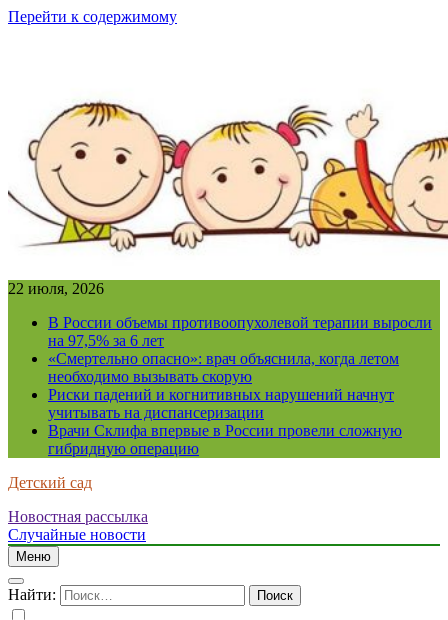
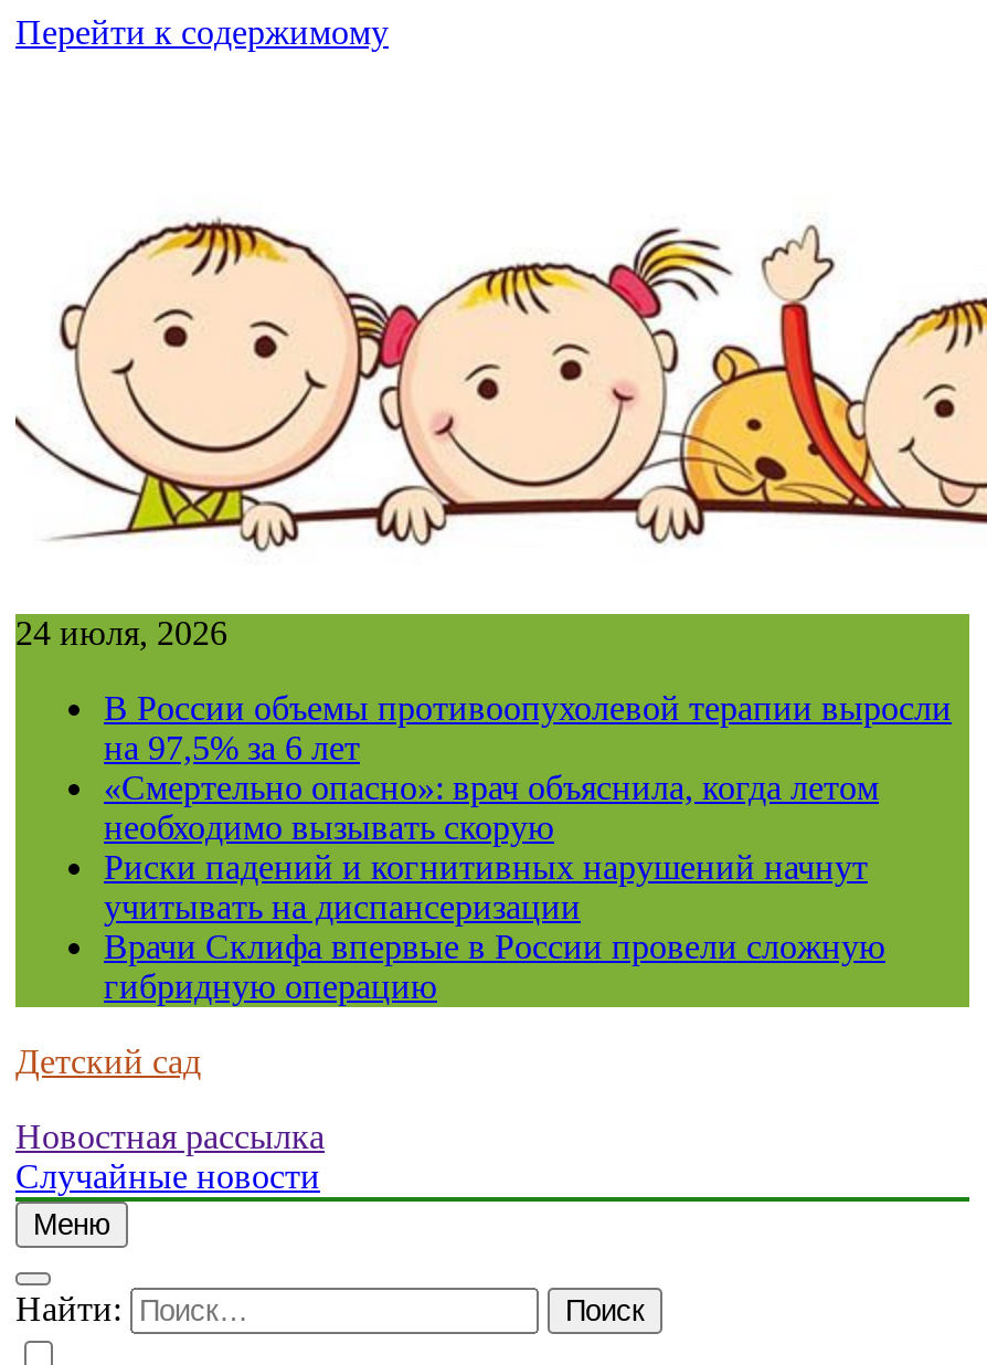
- 22 июля, 2026
+ 24 июля, 2026
